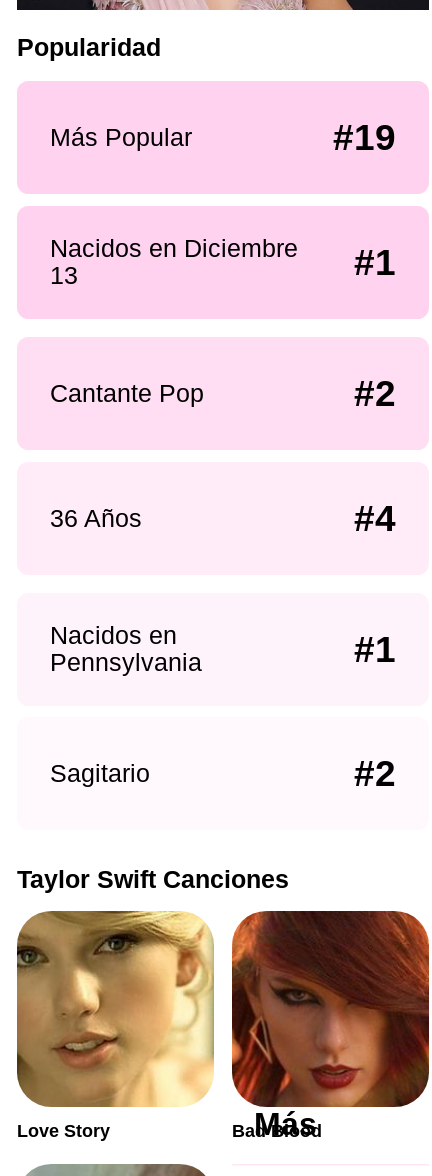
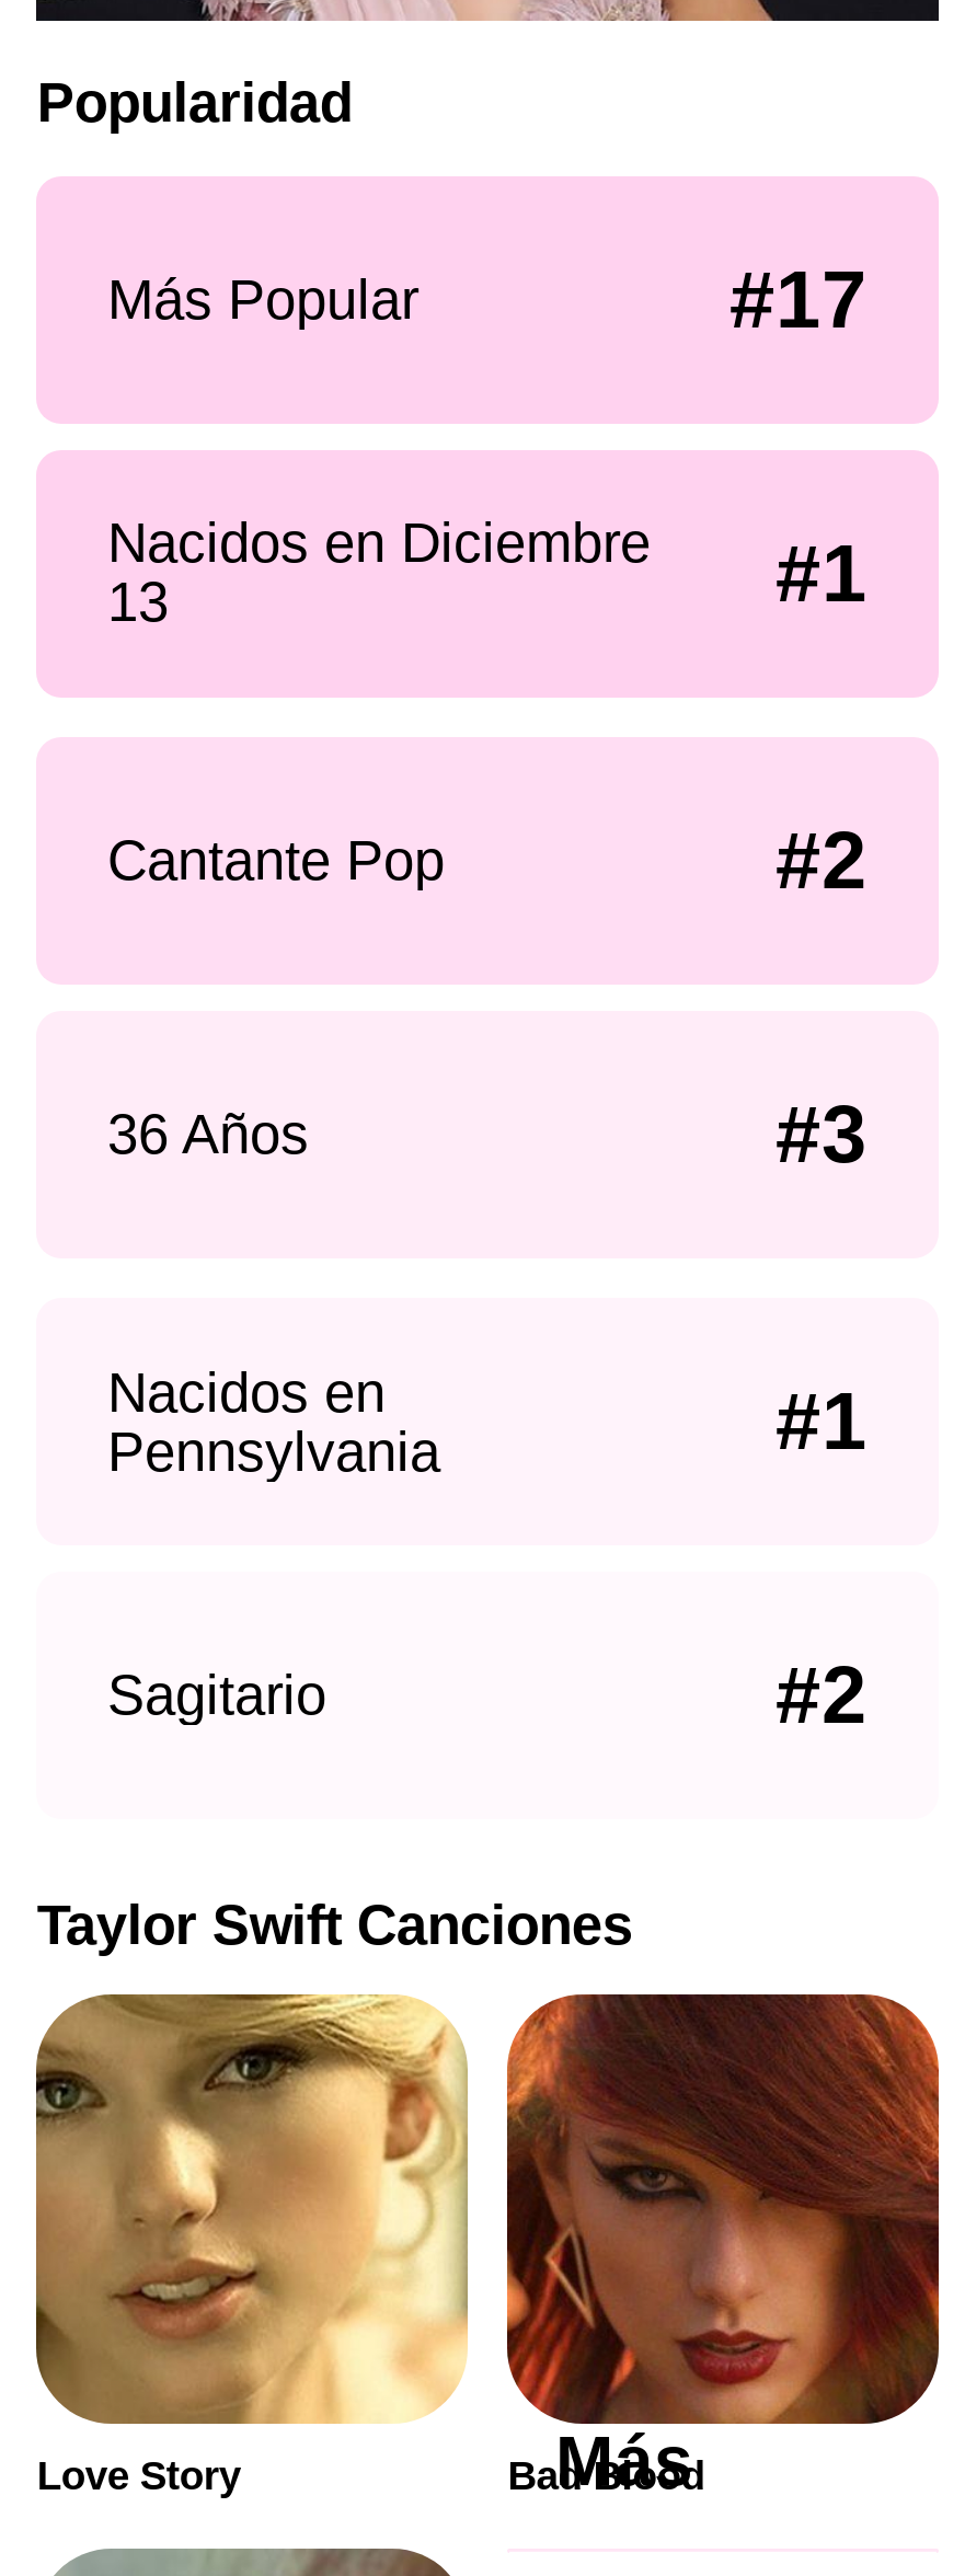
- #19
+ #17

- #4
+ #3
